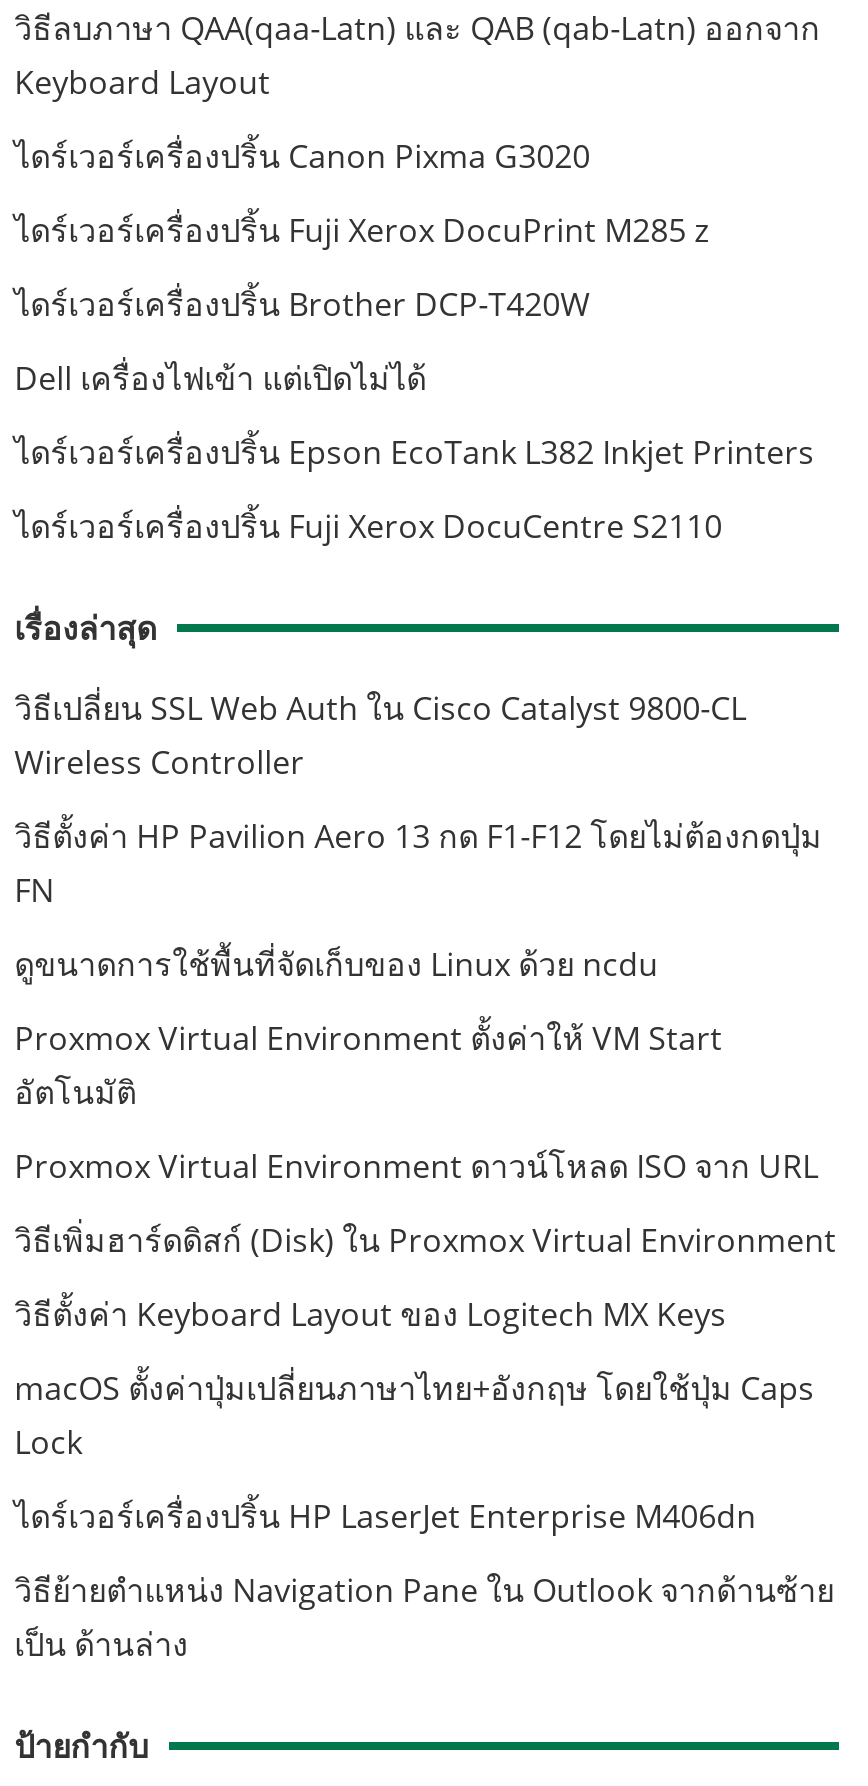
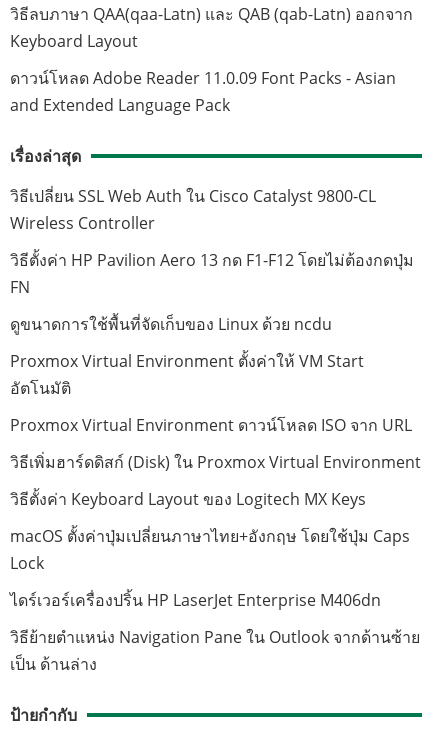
- ไดร์เวอร์เครื่องปริ้น Canon Pixma G3020
- ไดร์เวอร์เครื่องปริ้น Fuji Xerox DocuPrint M285 z
- ไดร์เวอร์เครื่องปริ้น Brother DCP-T420W
- Dell เครื่องไฟเข้า แต่เปิดไม่ได้
- ไดร์เวอร์เครื่องปริ้น Epson EcoTank L382 Inkjet Printers
- ไดร์เวอร์เครื่องปริ้น Fuji Xerox DocuCentre S2110
+ ดาวน์โหลด Adobe Reader 11.0.09 Font Packs - Asian
+ and Extended Language Pack
